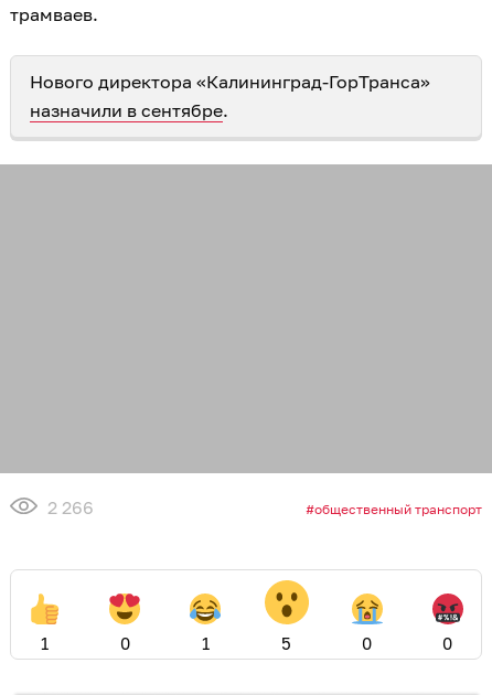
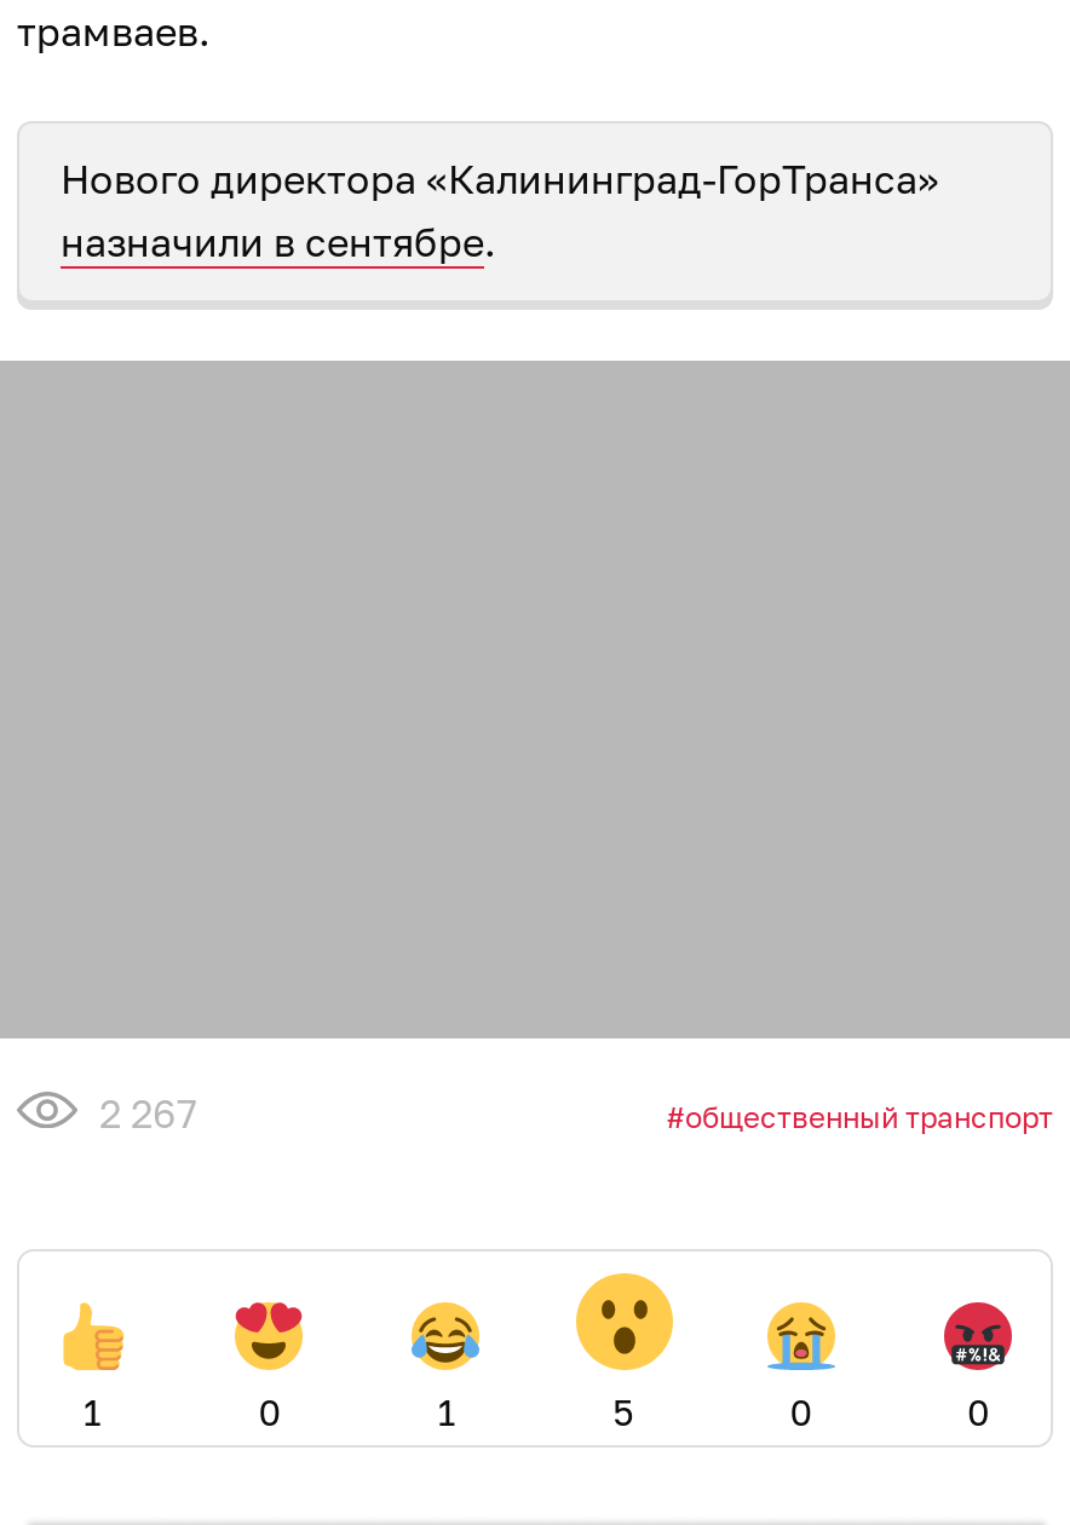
- 2 266
+ 2 267
